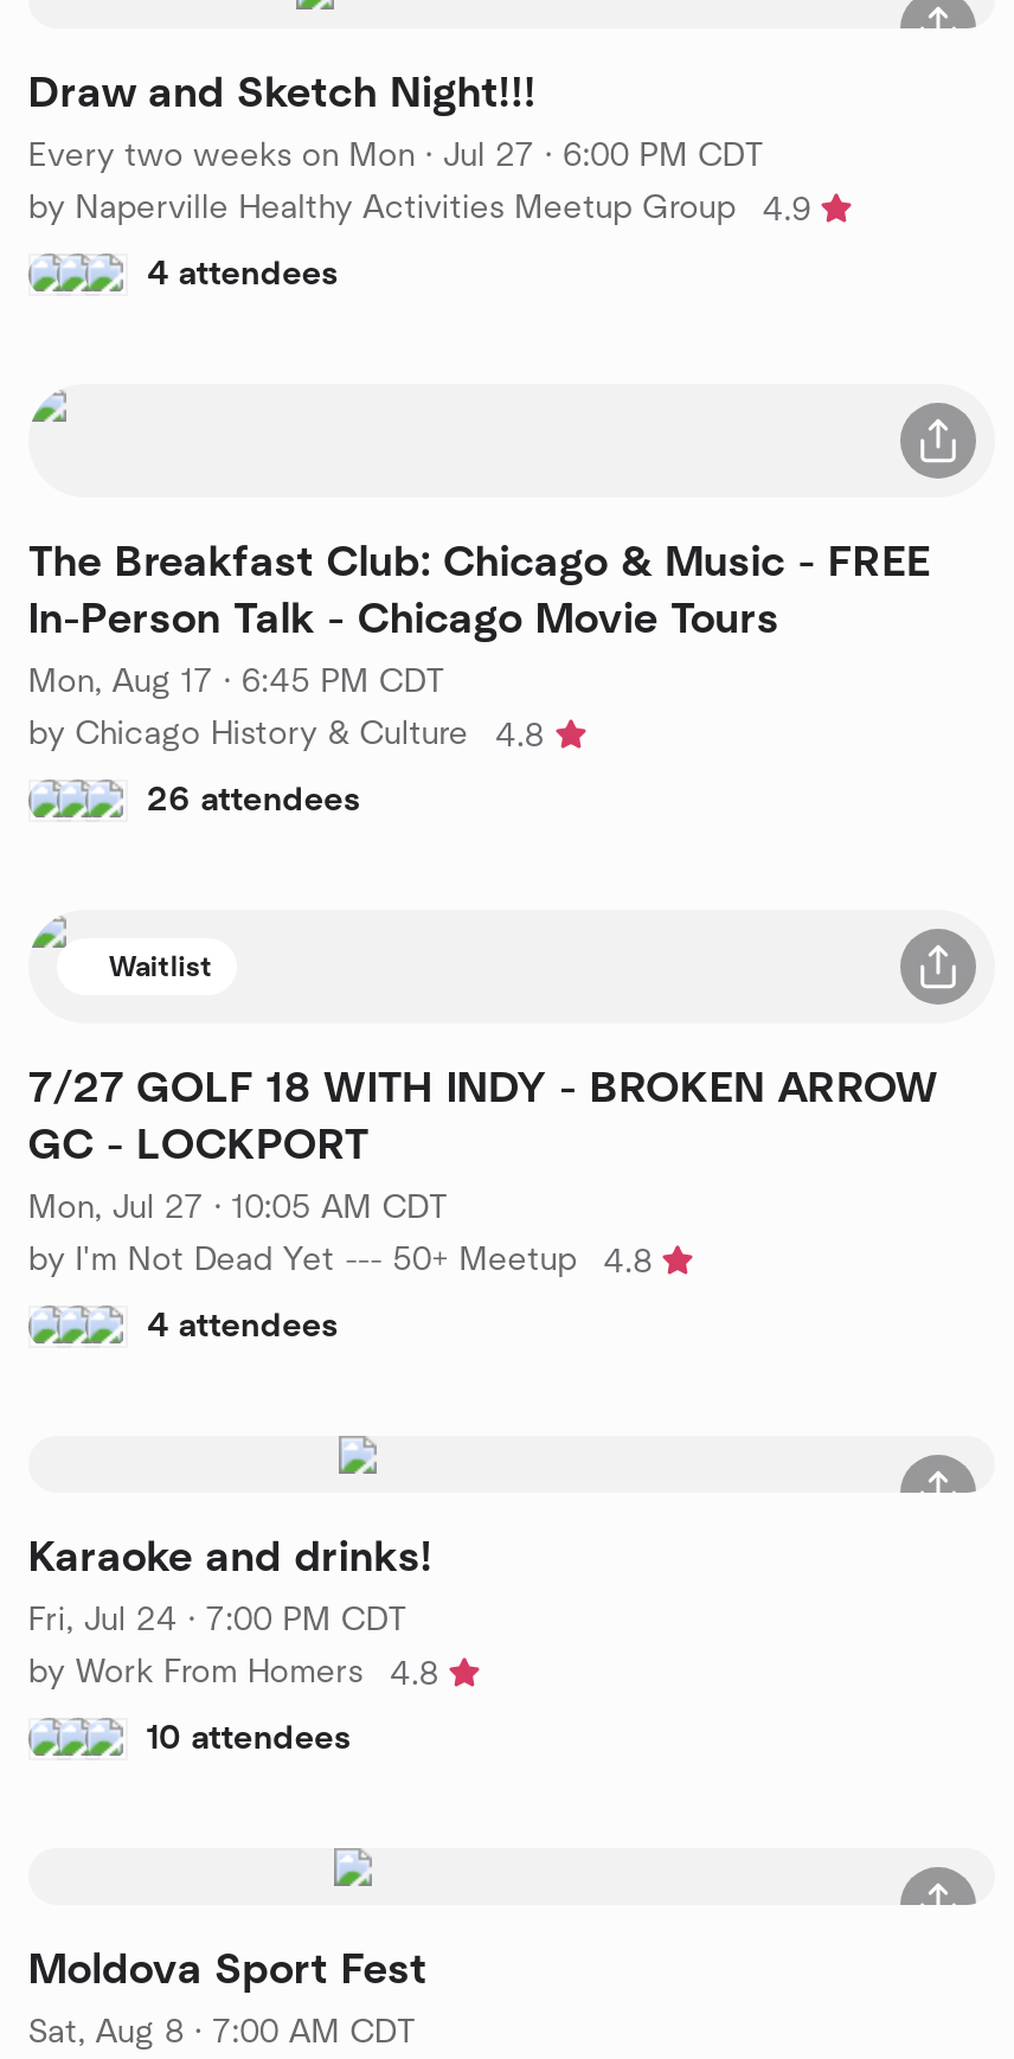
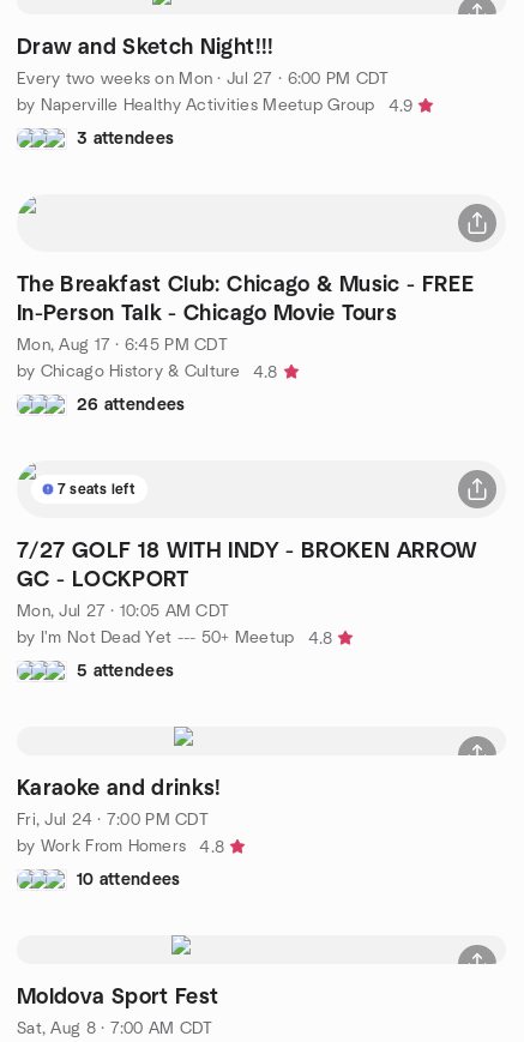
- 4 attendees
+ 3 attendees

- Waitlist
+ 7 seats left

- 4 attendees
+ 5 attendees
